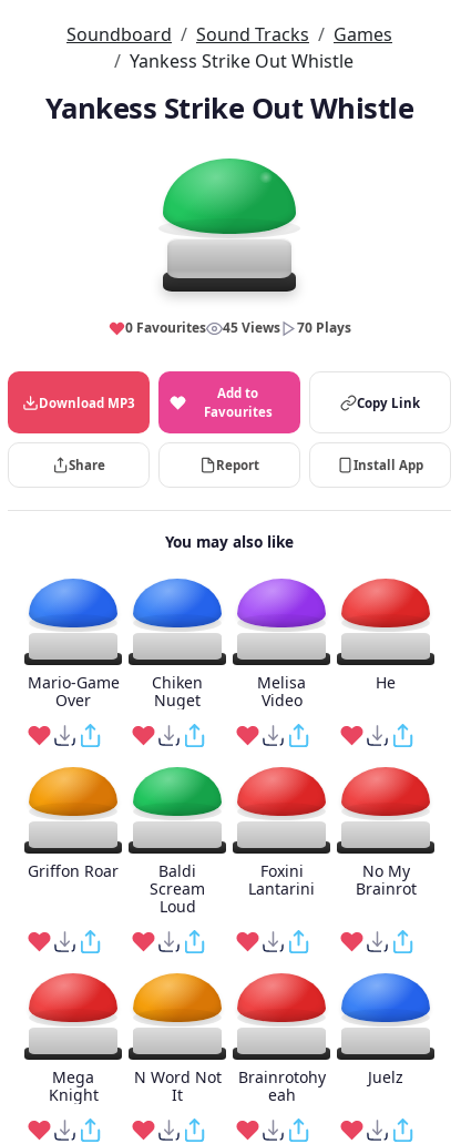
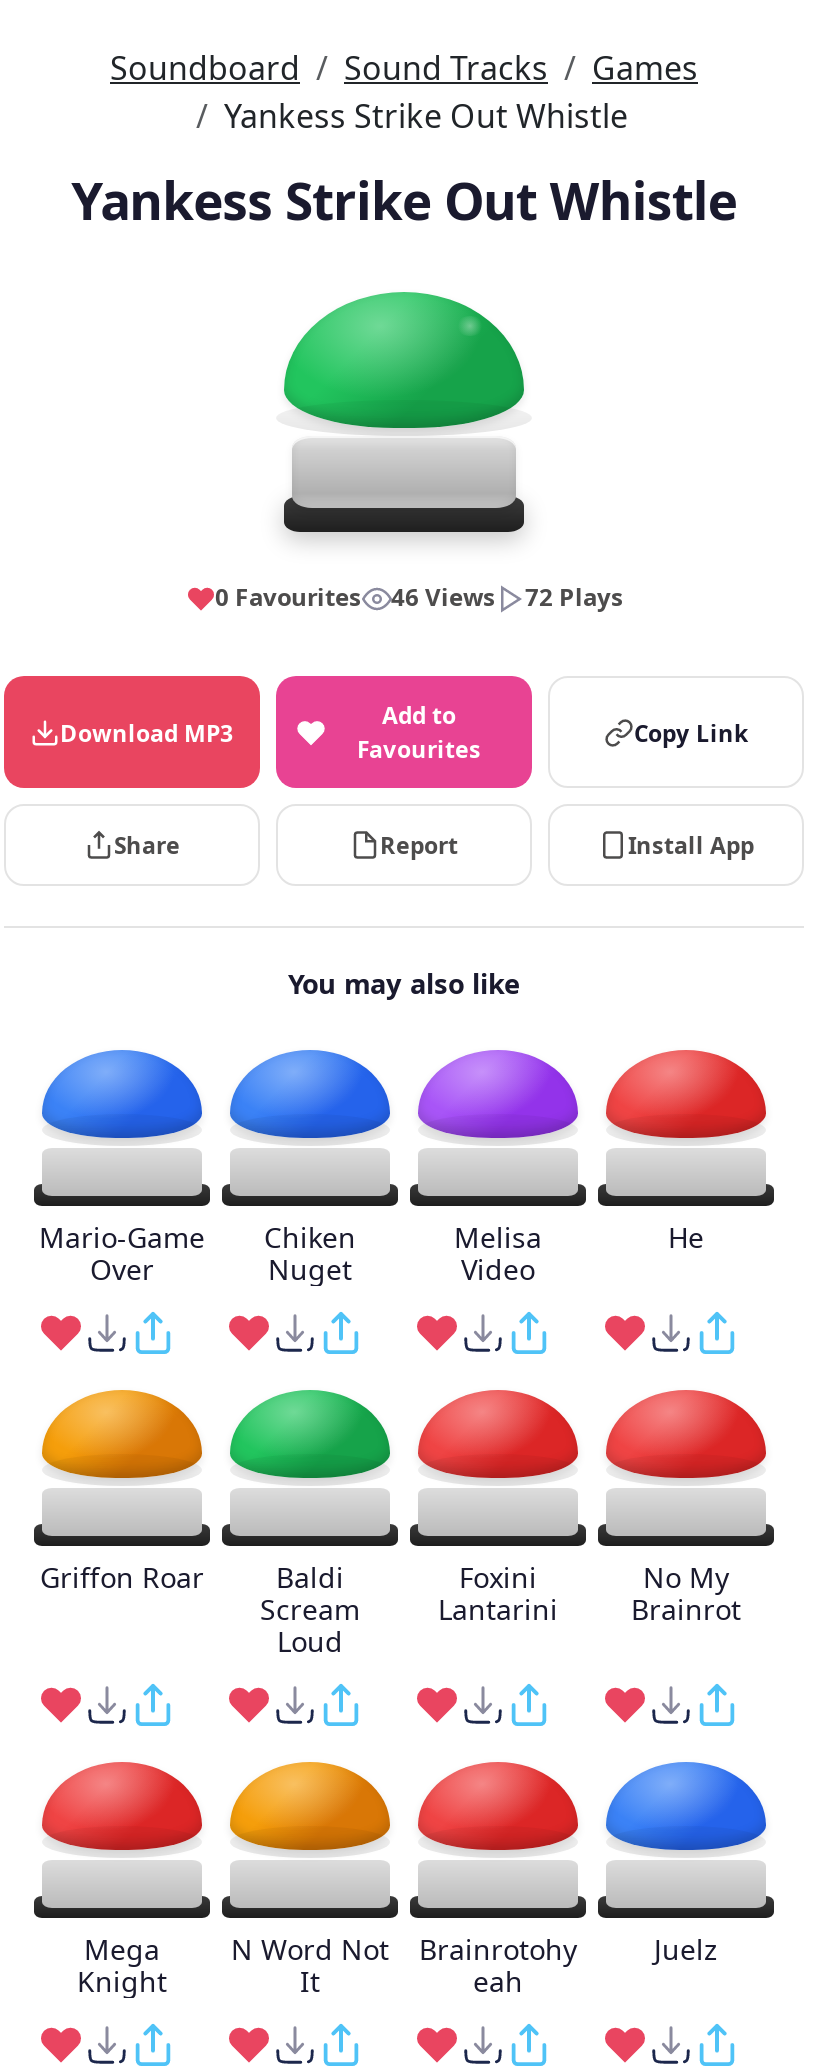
- 45 Views
+ 46 Views

- 70 Plays
+ 72 Plays
